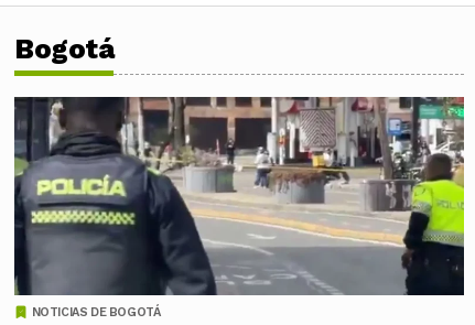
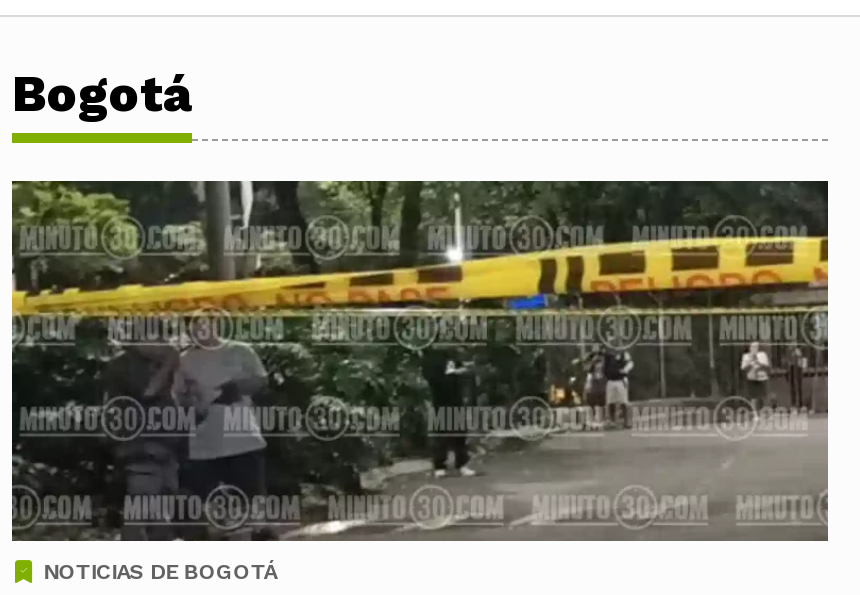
- [image]
+ [image]
